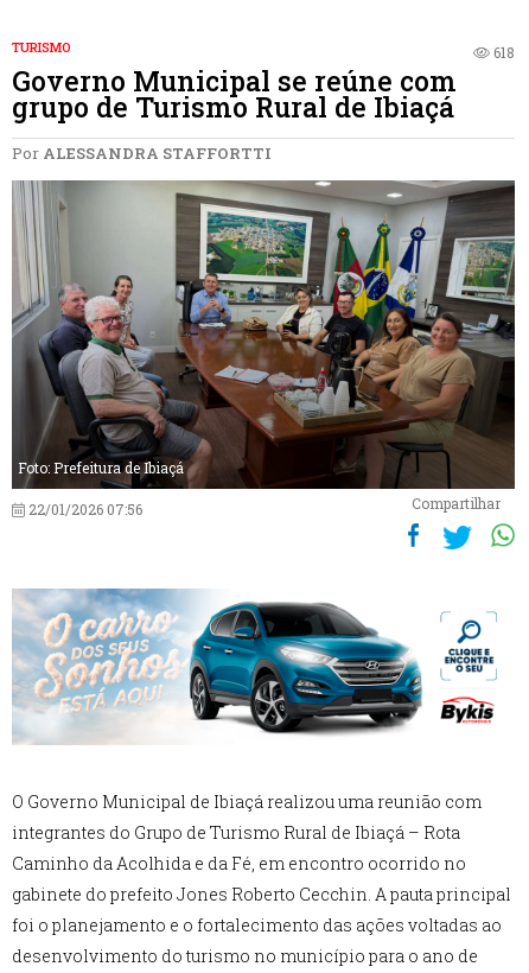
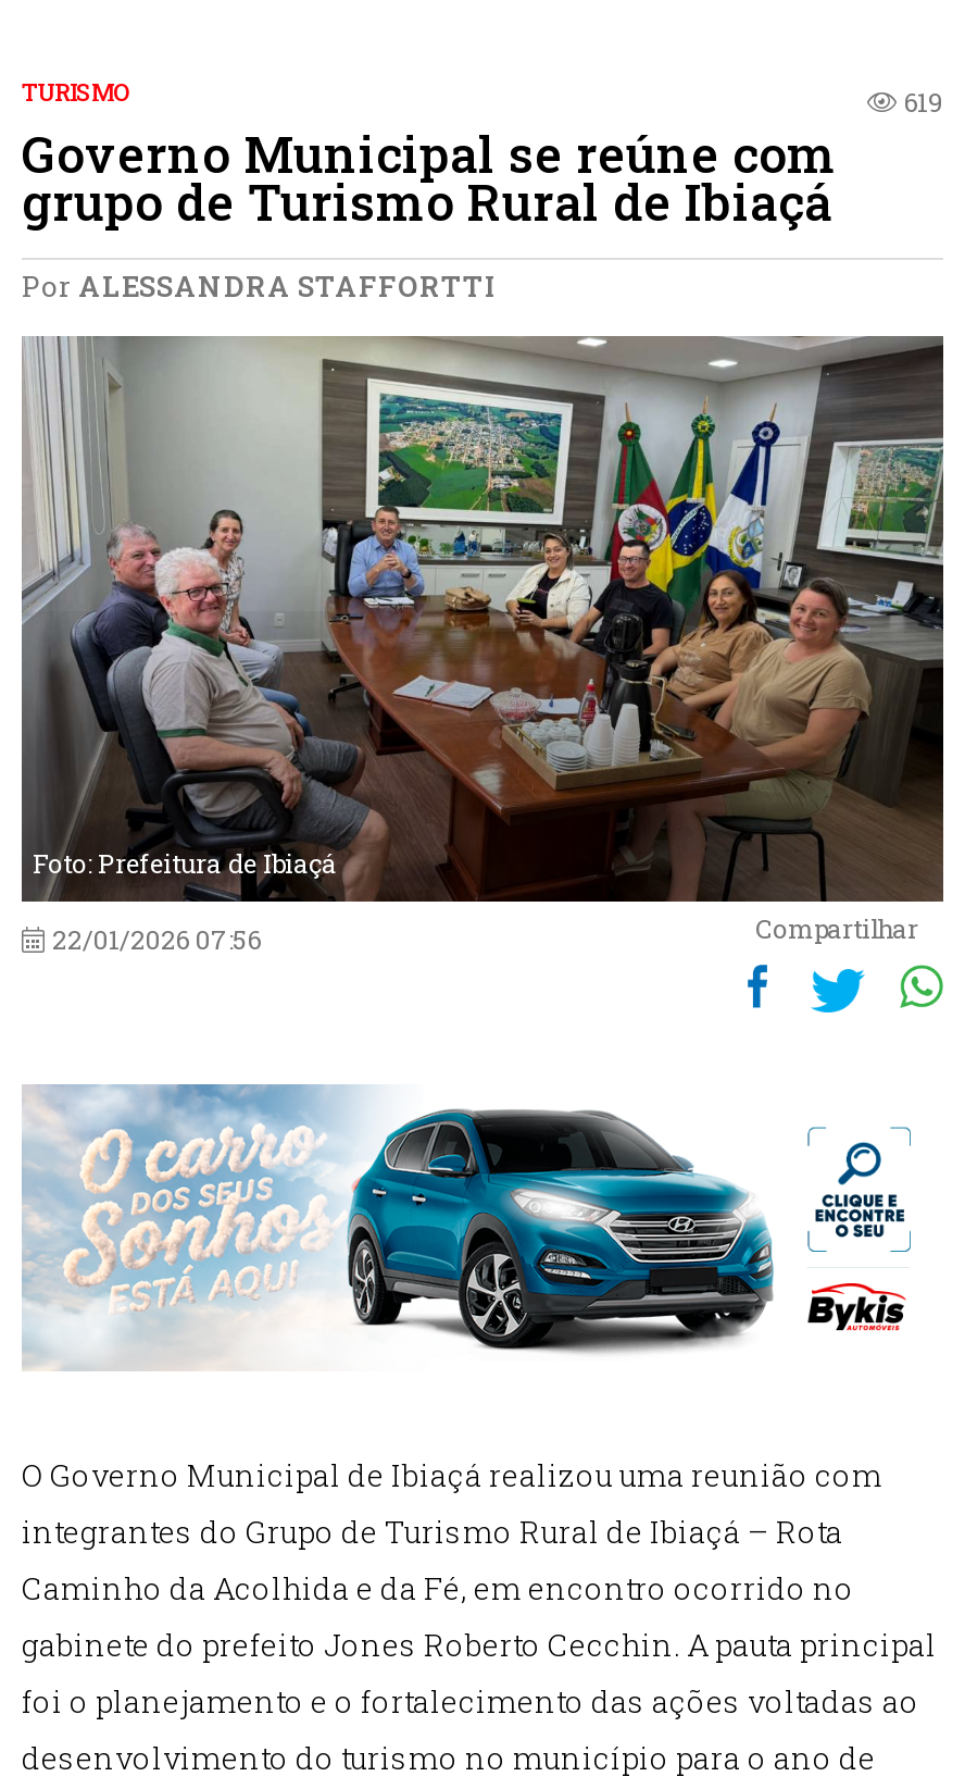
- 618
+ 619
